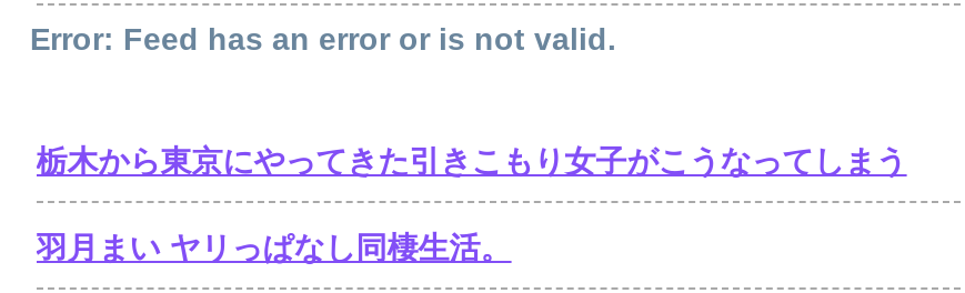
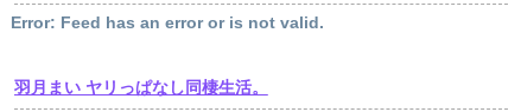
- 栃木から東京にやってきた引きこもり女子がこうなってしまう
